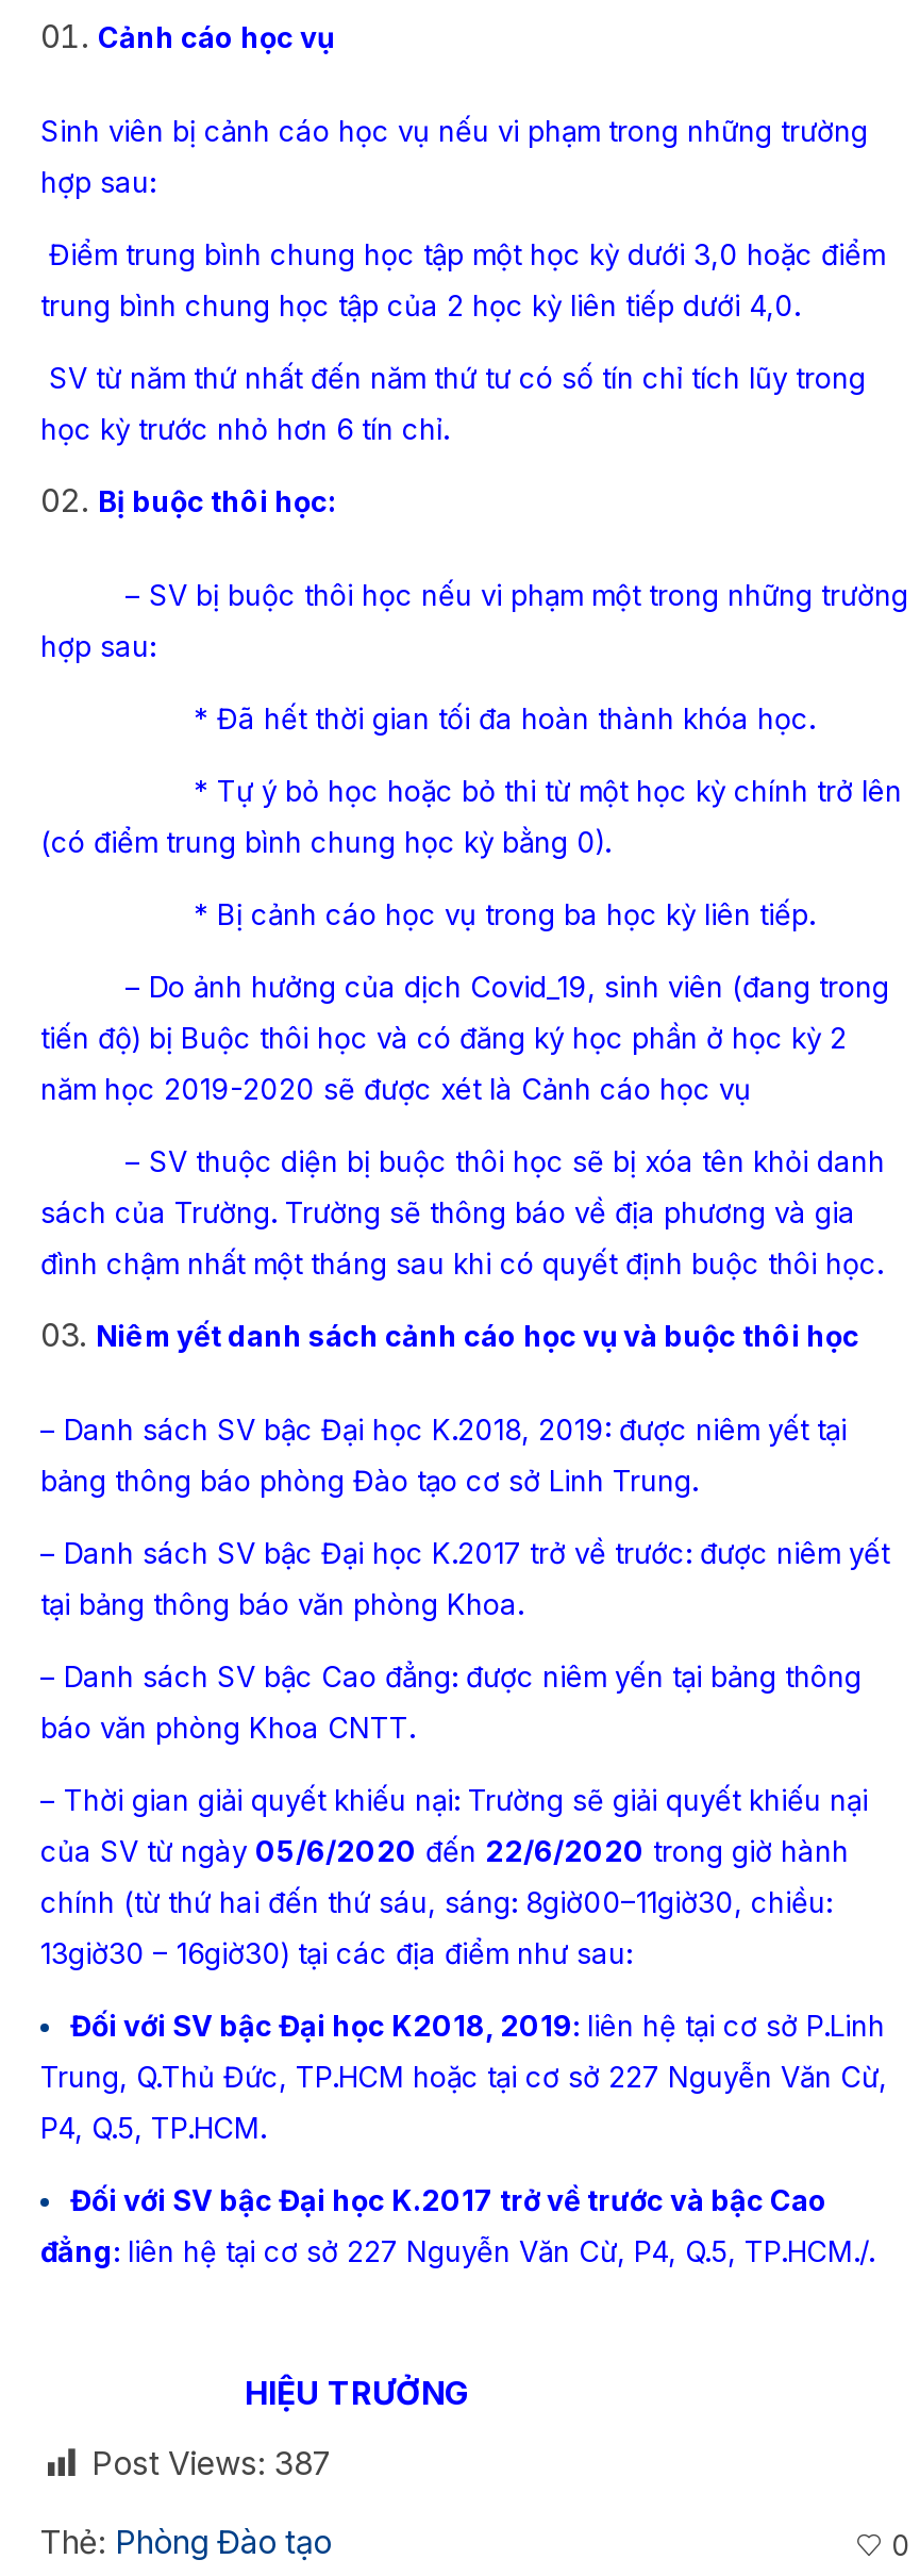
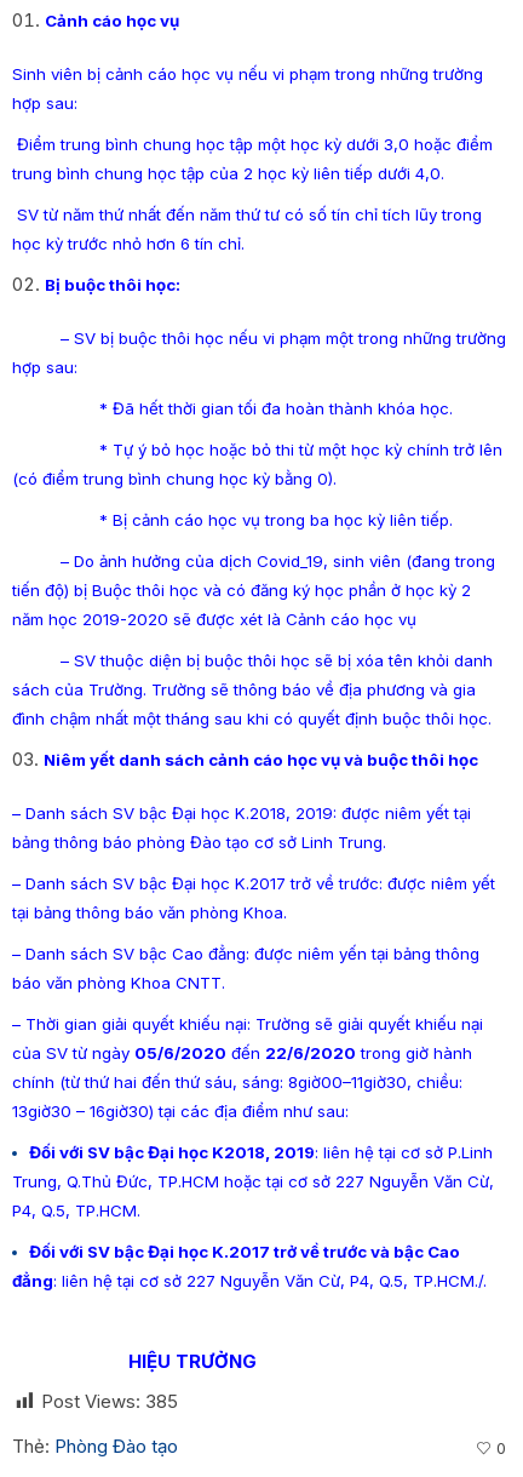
- Post Views: 387
+ Post Views: 385
